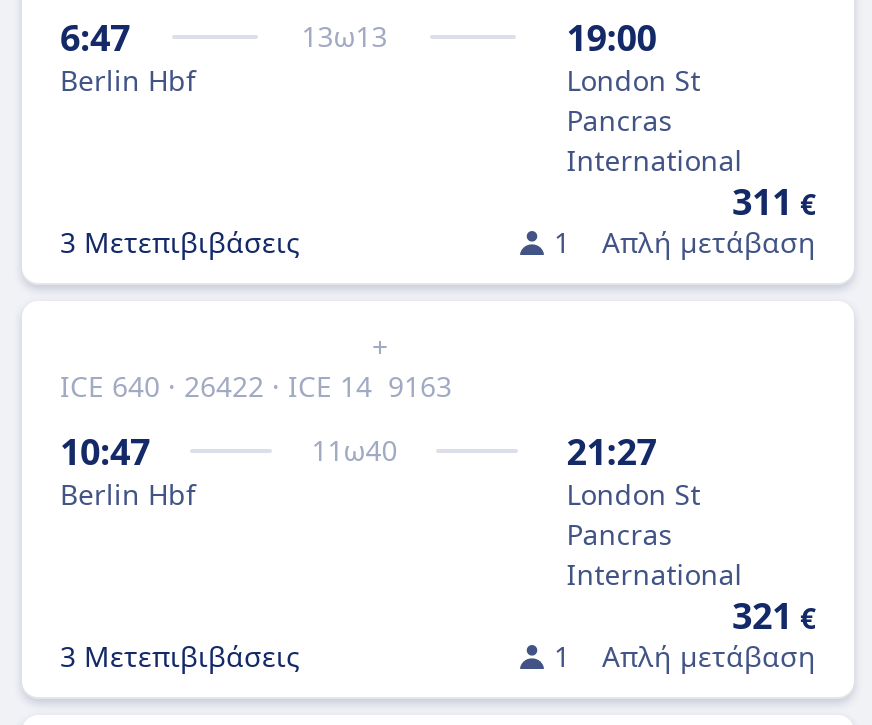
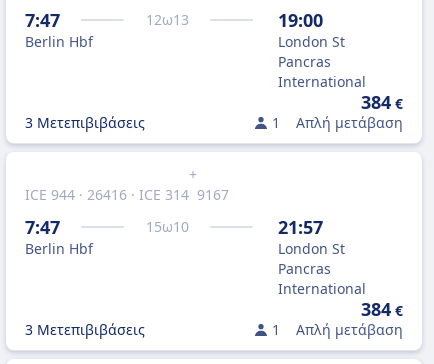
- 6:47
+ 7:47

- 13ω13
+ 12ω13

- 311 €
+ 384 €

- ICE 640 · 26422 · ICE 14
+ ICE 944 · 26416 · ICE 314

- 9163
+ 9167

- 10:47
+ 7:47

- 11 ω40
+ 15 ω10

- 21:27
+ 21:57

- 321 €
+ 384 €
